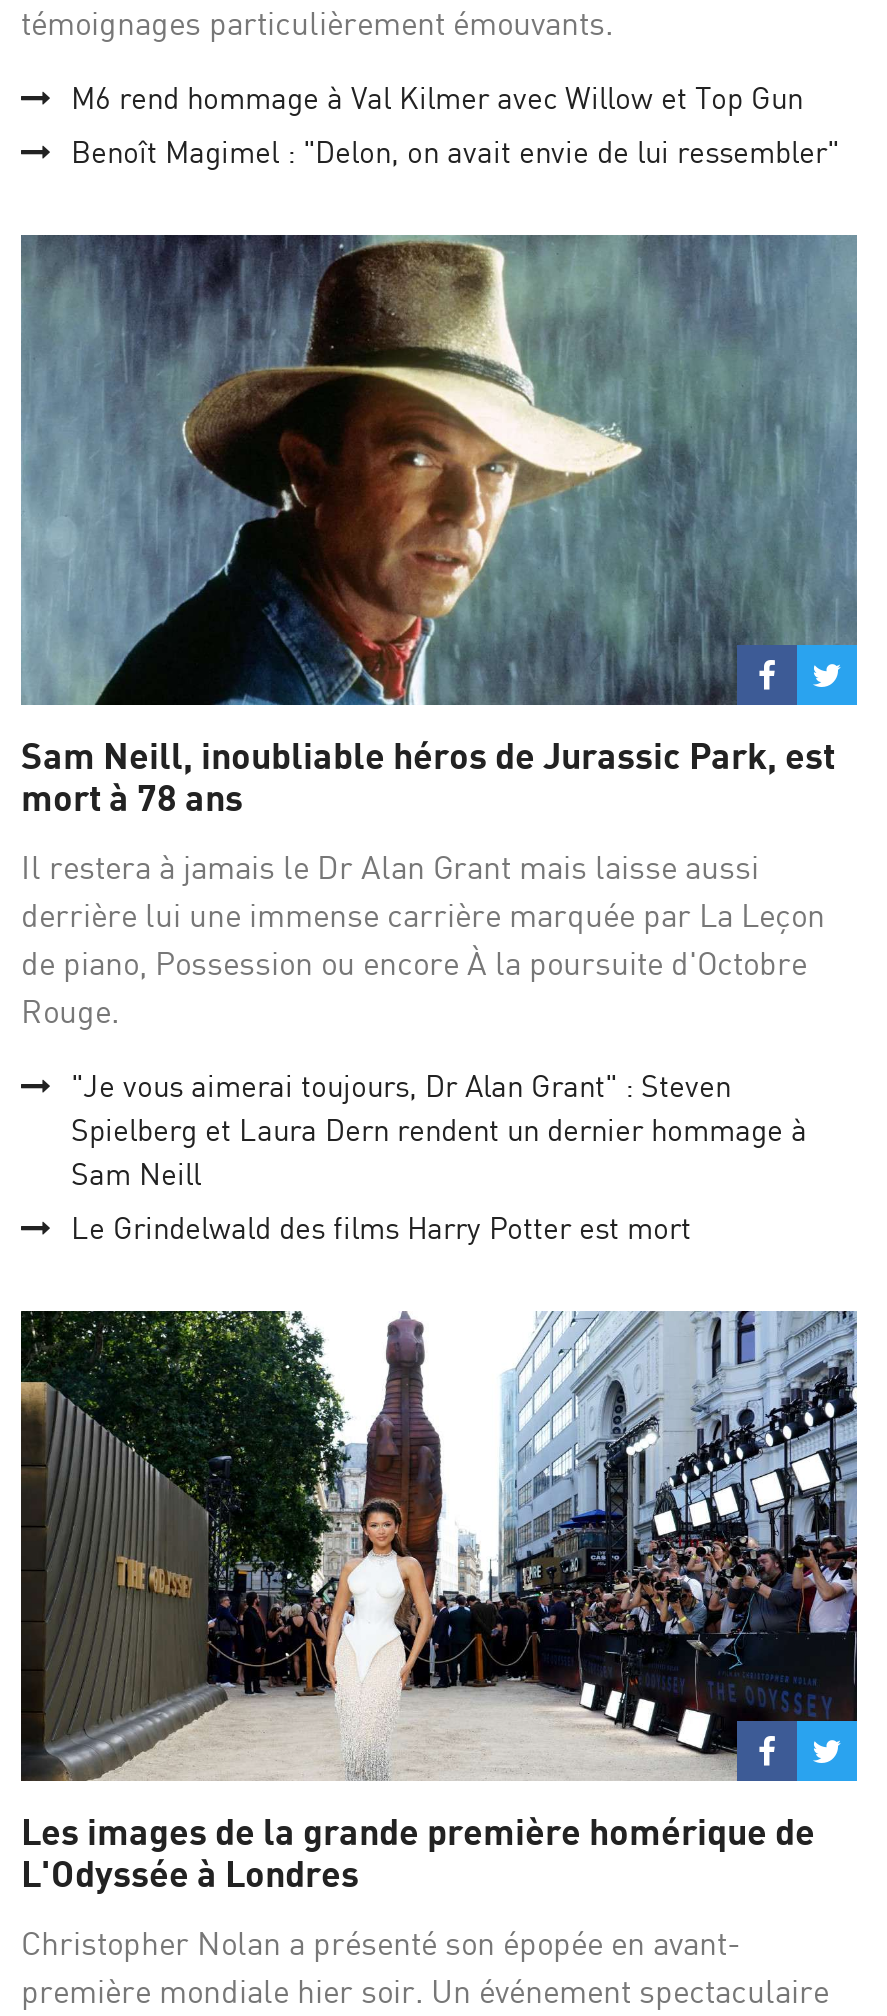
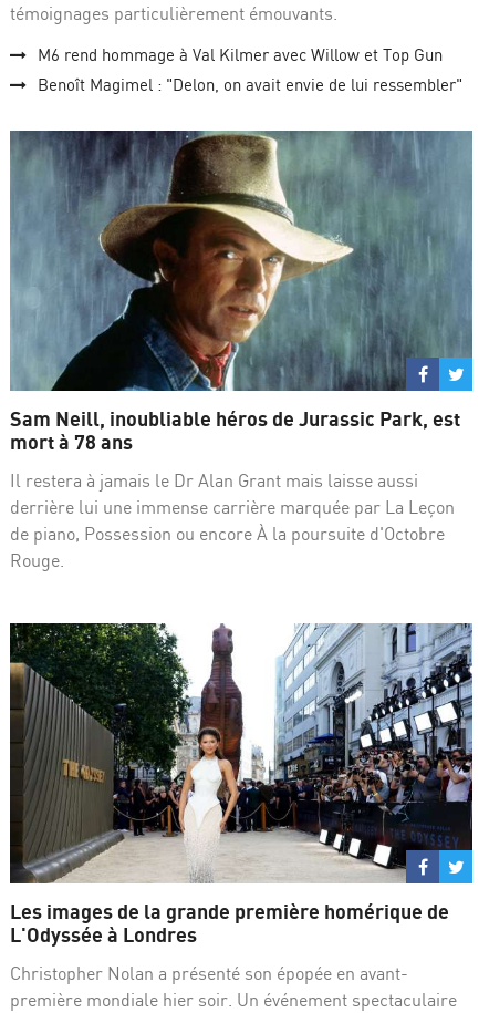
- "Je vous aimerai toujours, Dr Alan Grant" : Steven
- Spielberg et Laura Dern rendent un dernier hommage à
- Sam Neill
- Le Grindelwald des films Harry Potter est mort
